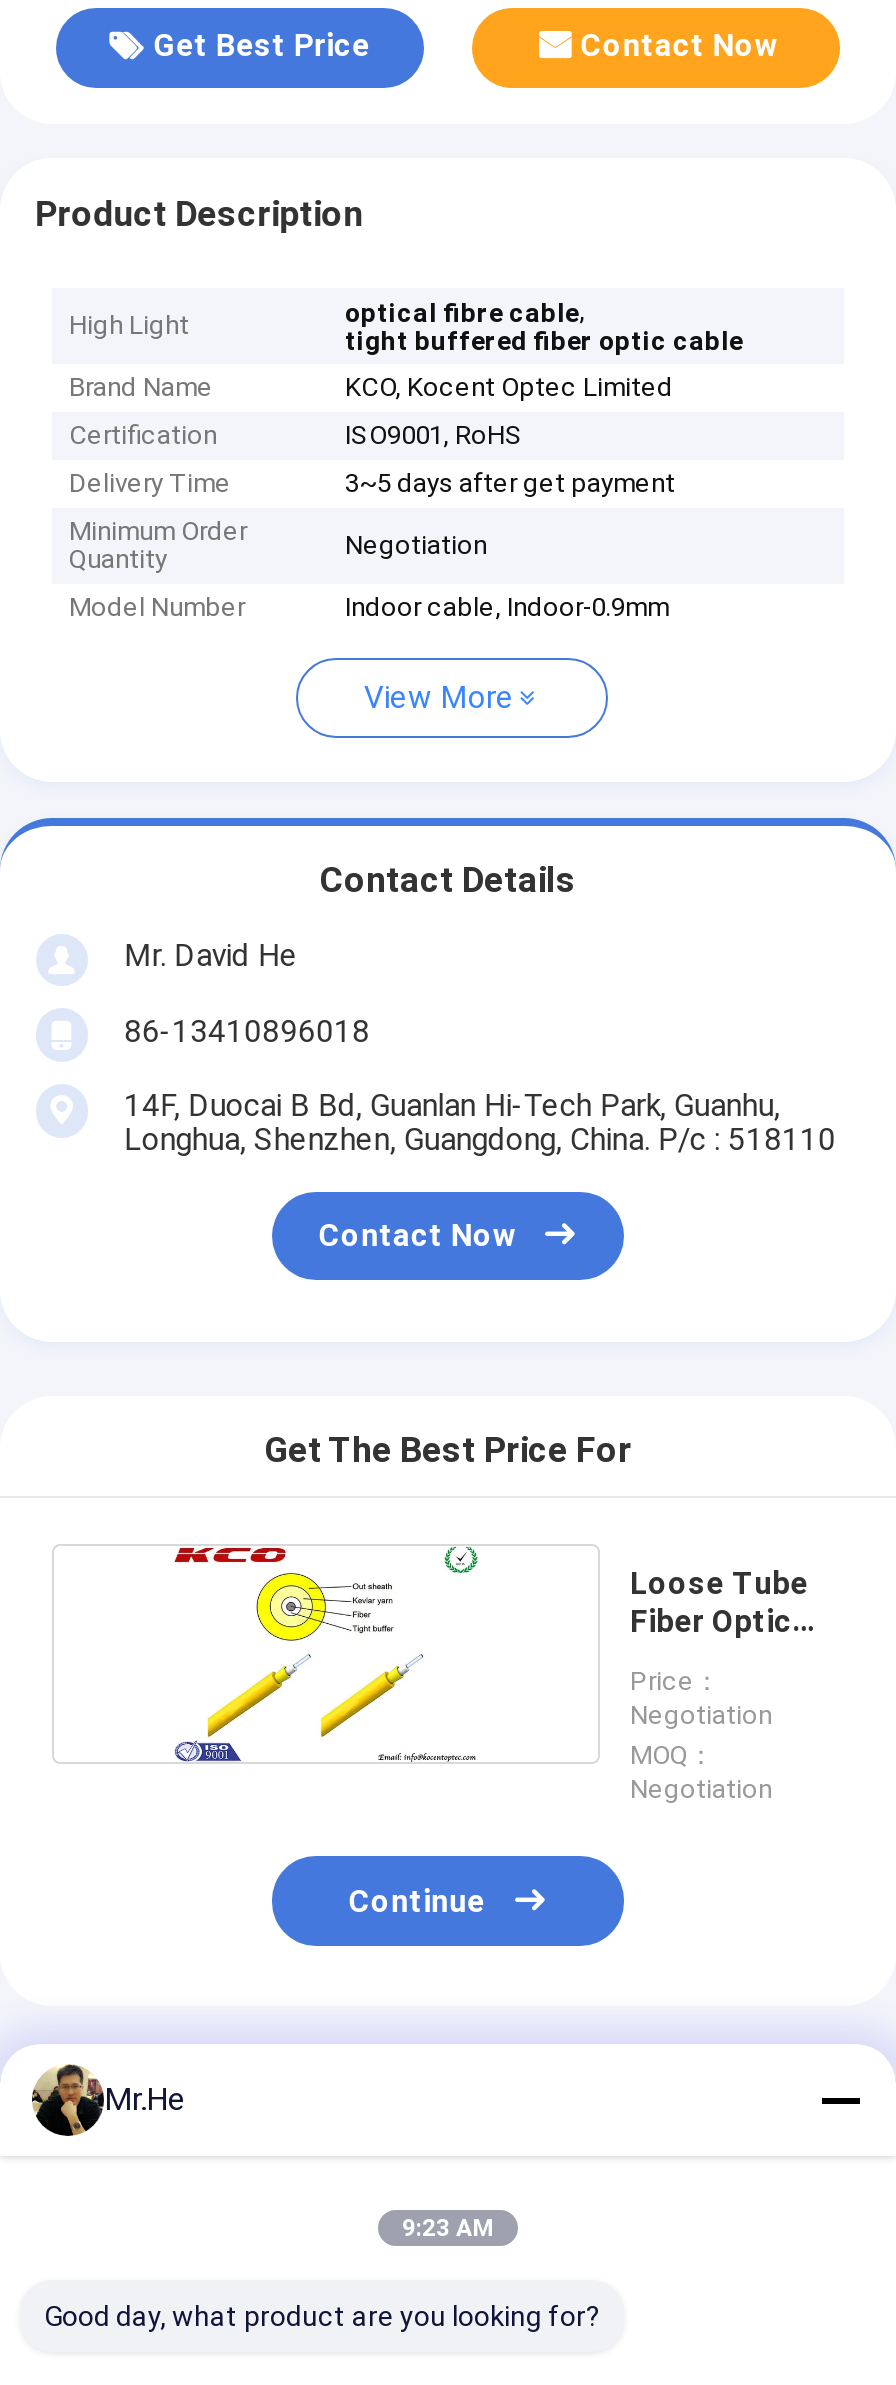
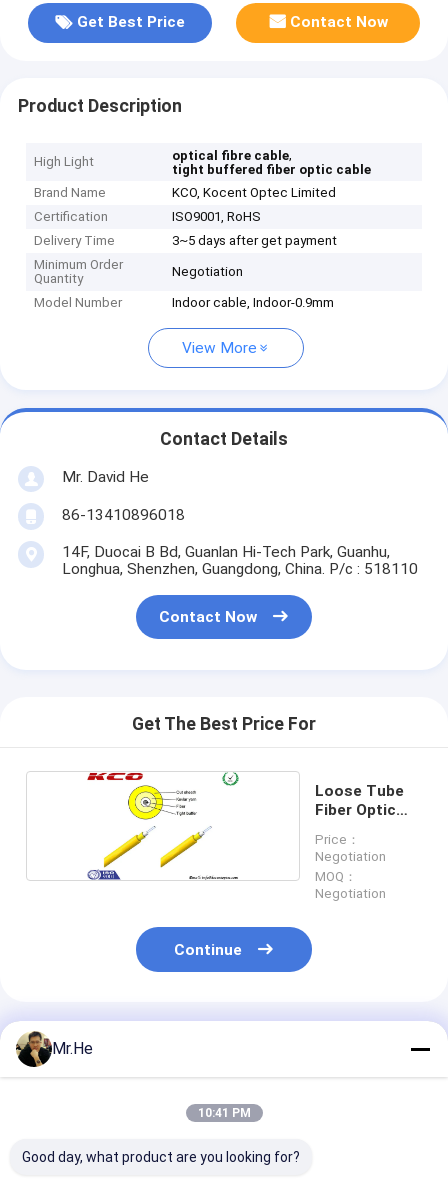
- 9:23 AM
+ 10:41 PM
